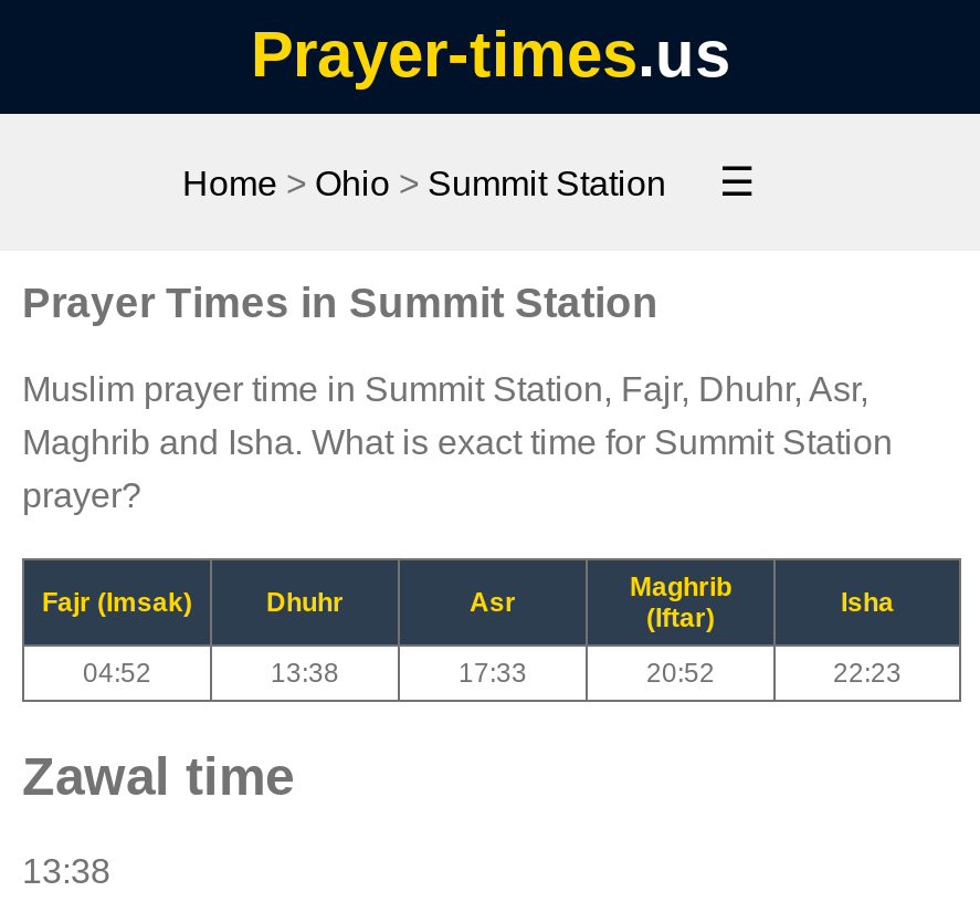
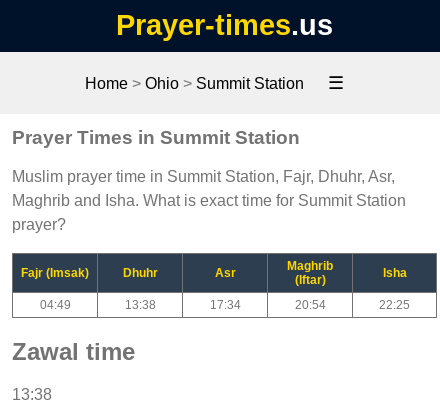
- 04:52
+ 04:49

- 17:33
+ 17:34

- 20:52
+ 20:54

- 22:23
+ 22:25
